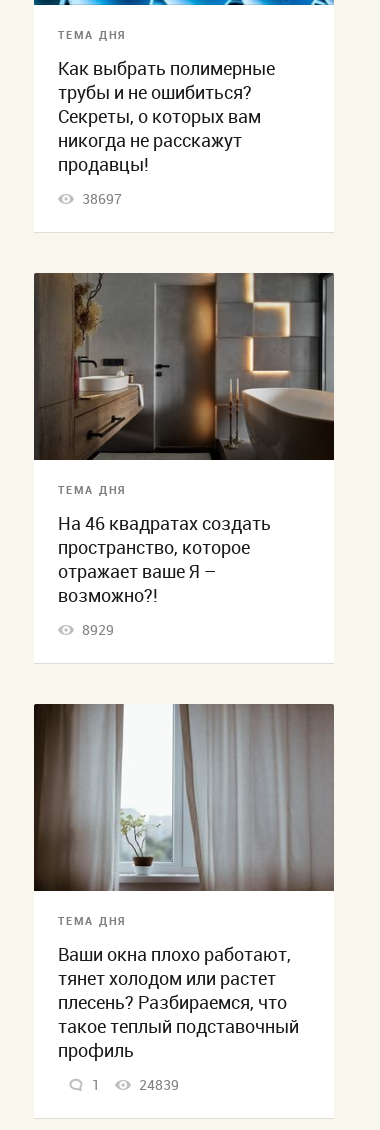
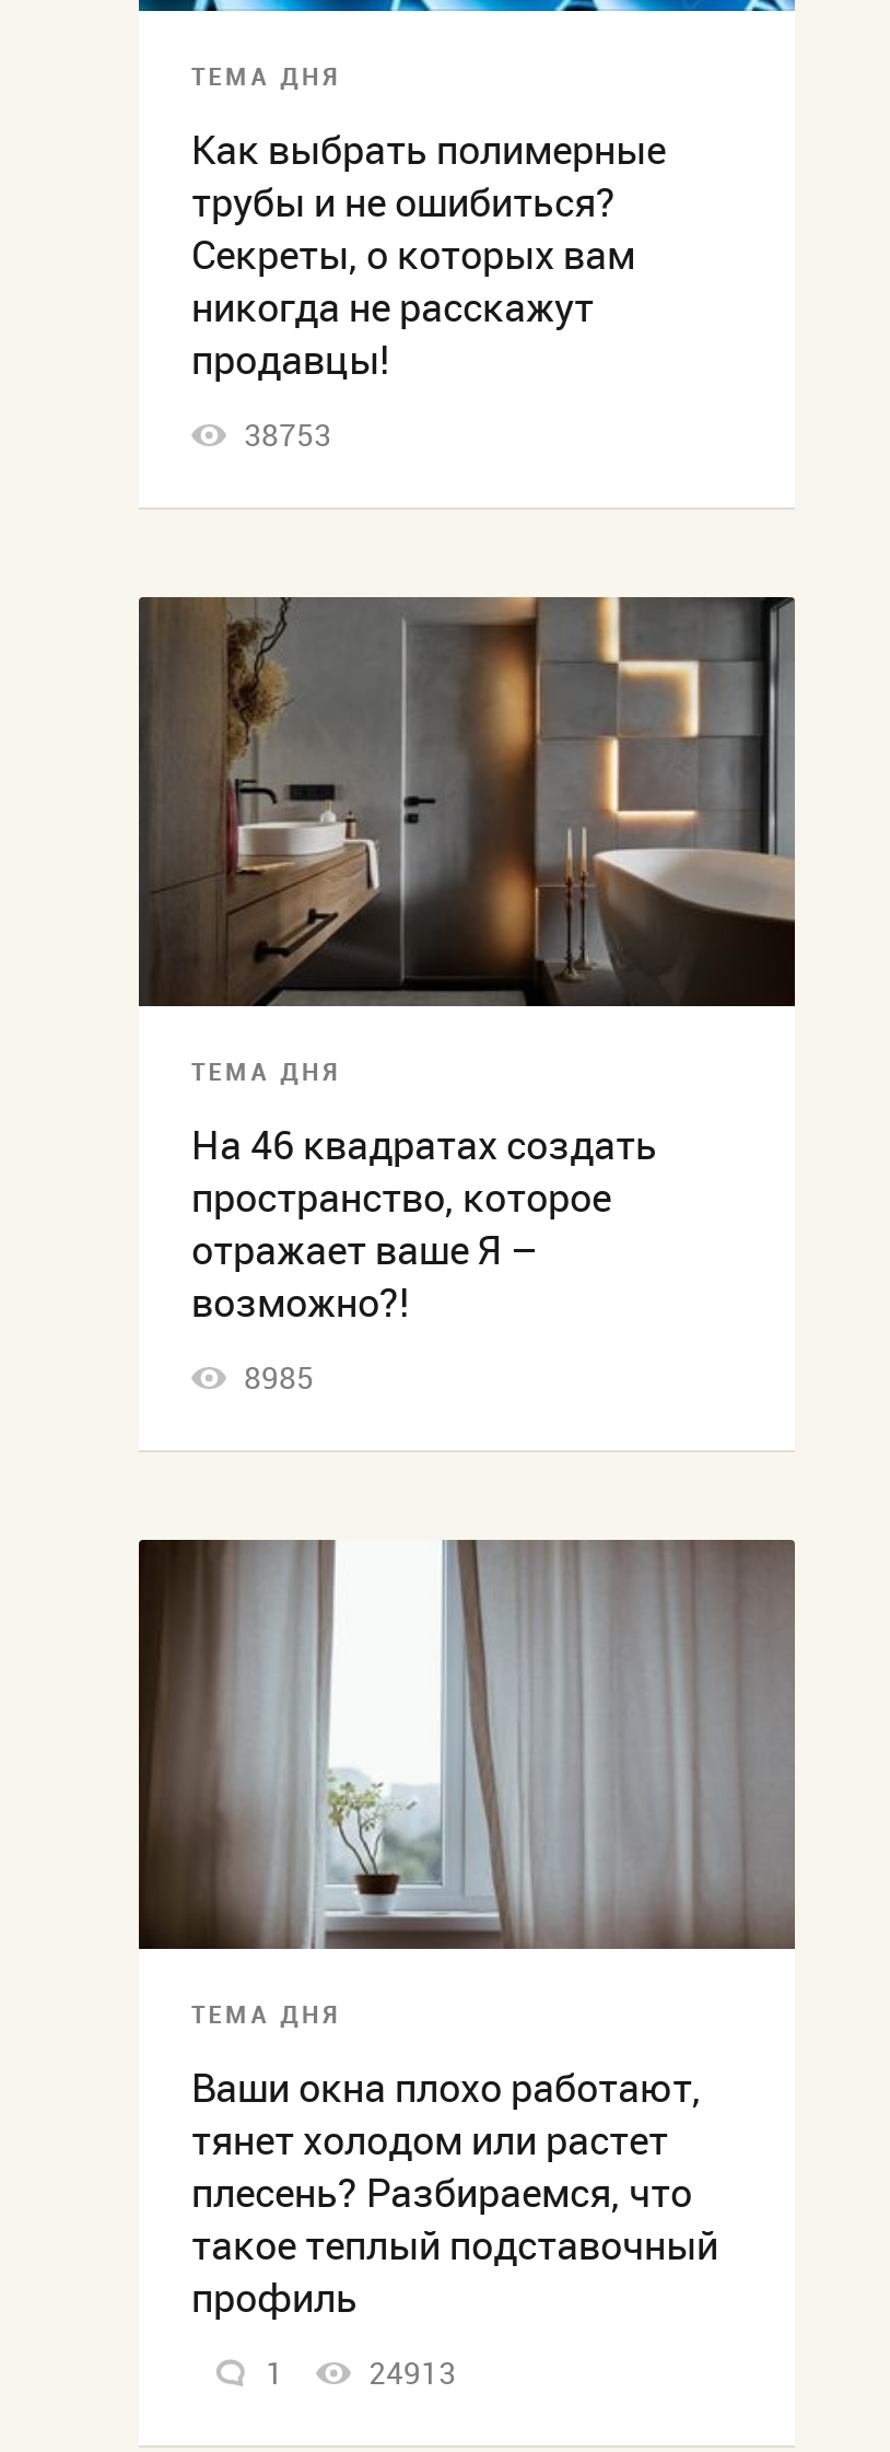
- 38697
+ 38753

- 8929
+ 8985

- 24839
+ 24913
